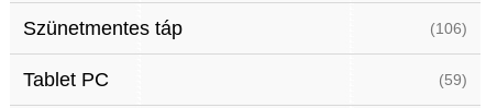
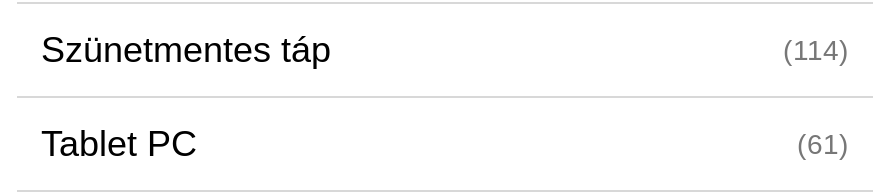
- (106)
+ (114)

- (59)
+ (61)
